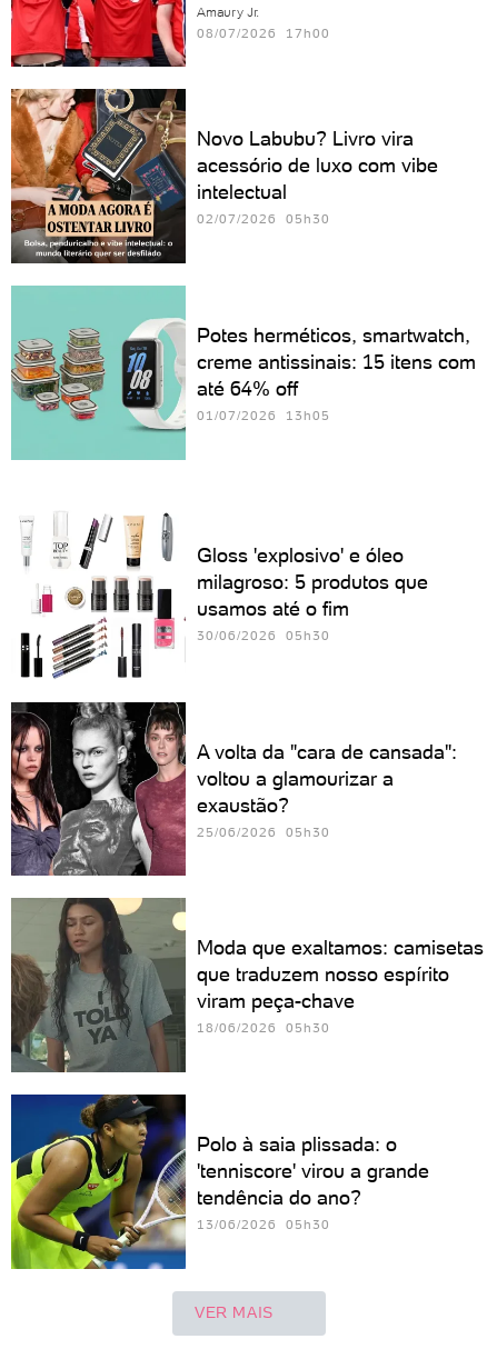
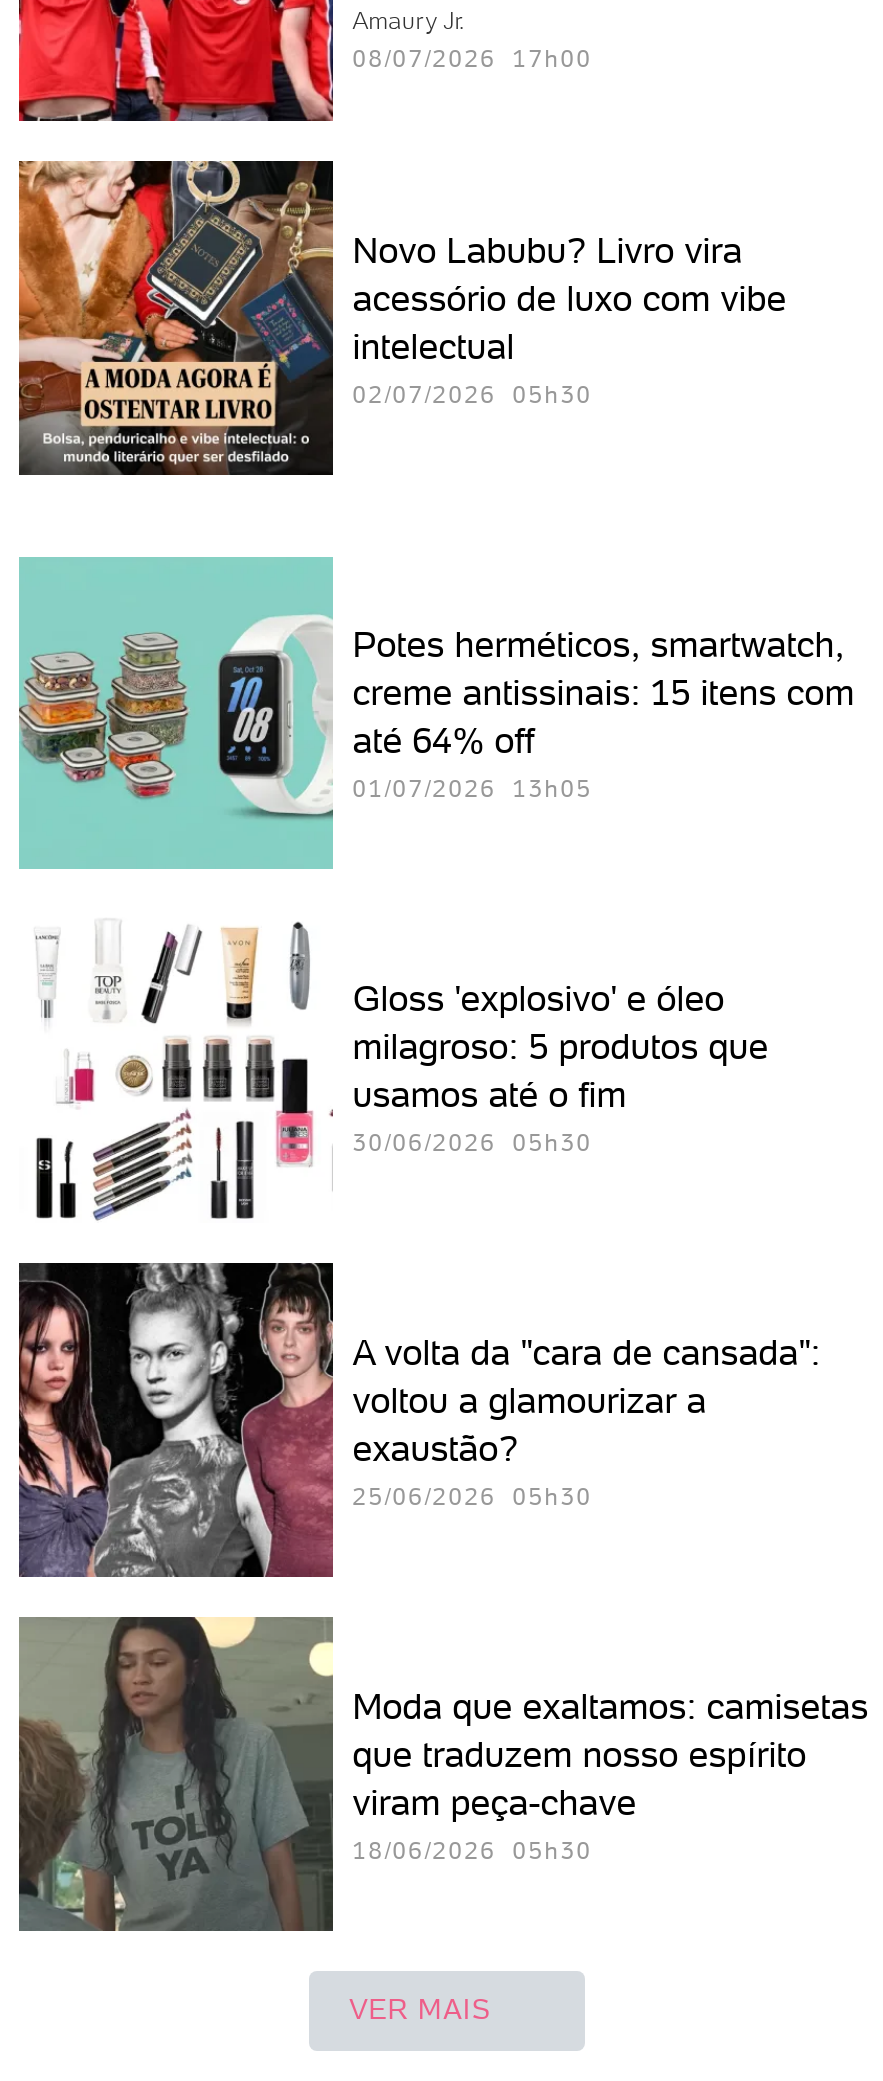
moved down: [image] | Potes herméticos, smartwatch, | creme antissinais: 15 itens com | até 64% off | 01/07/2026 13h05

- [image]
- Polo à saia plissada: o
- 'tenniscore' virou a grande
- tendência do ano?
- 13/06/2026 05h30
